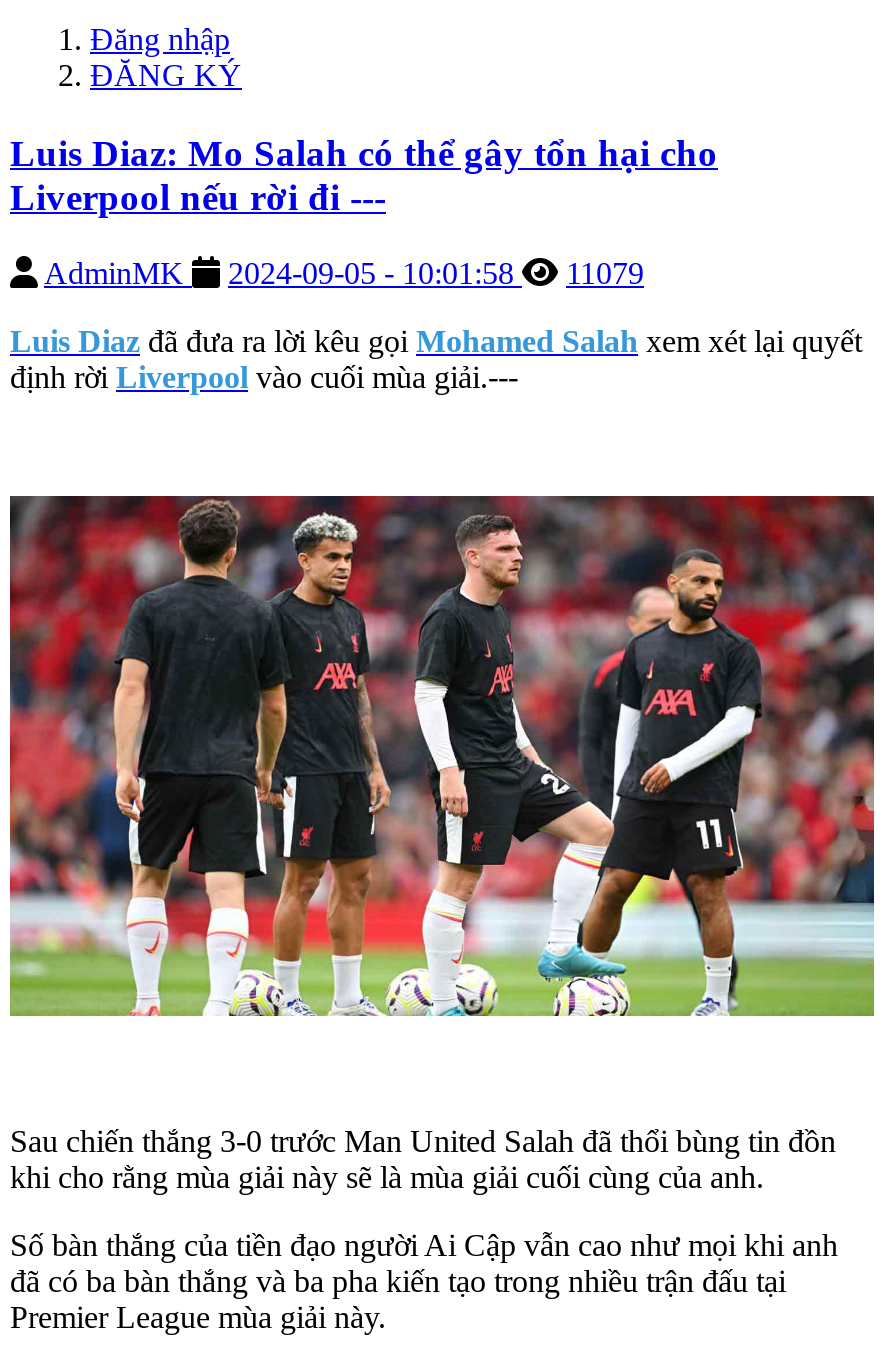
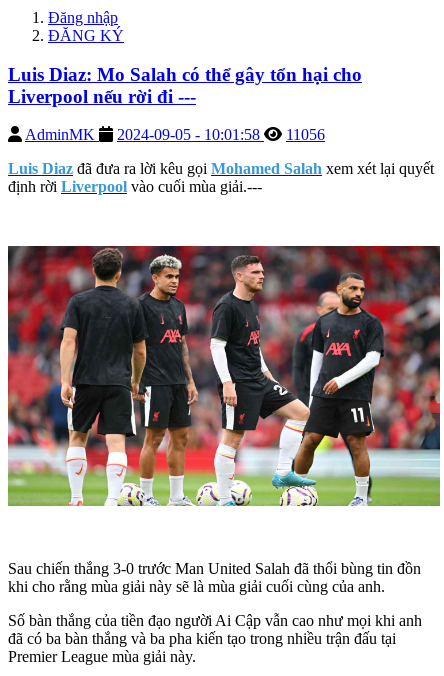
- AdminMK 2024-09-05 - 10:01:58 11079
+ AdminMK 2024-09-05 - 10:01:58 11056
